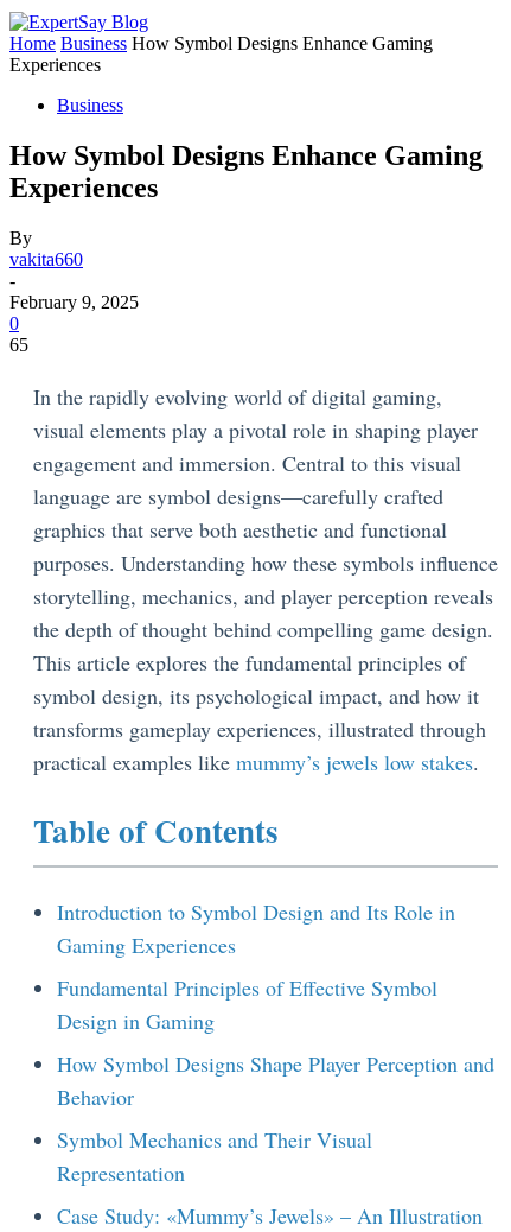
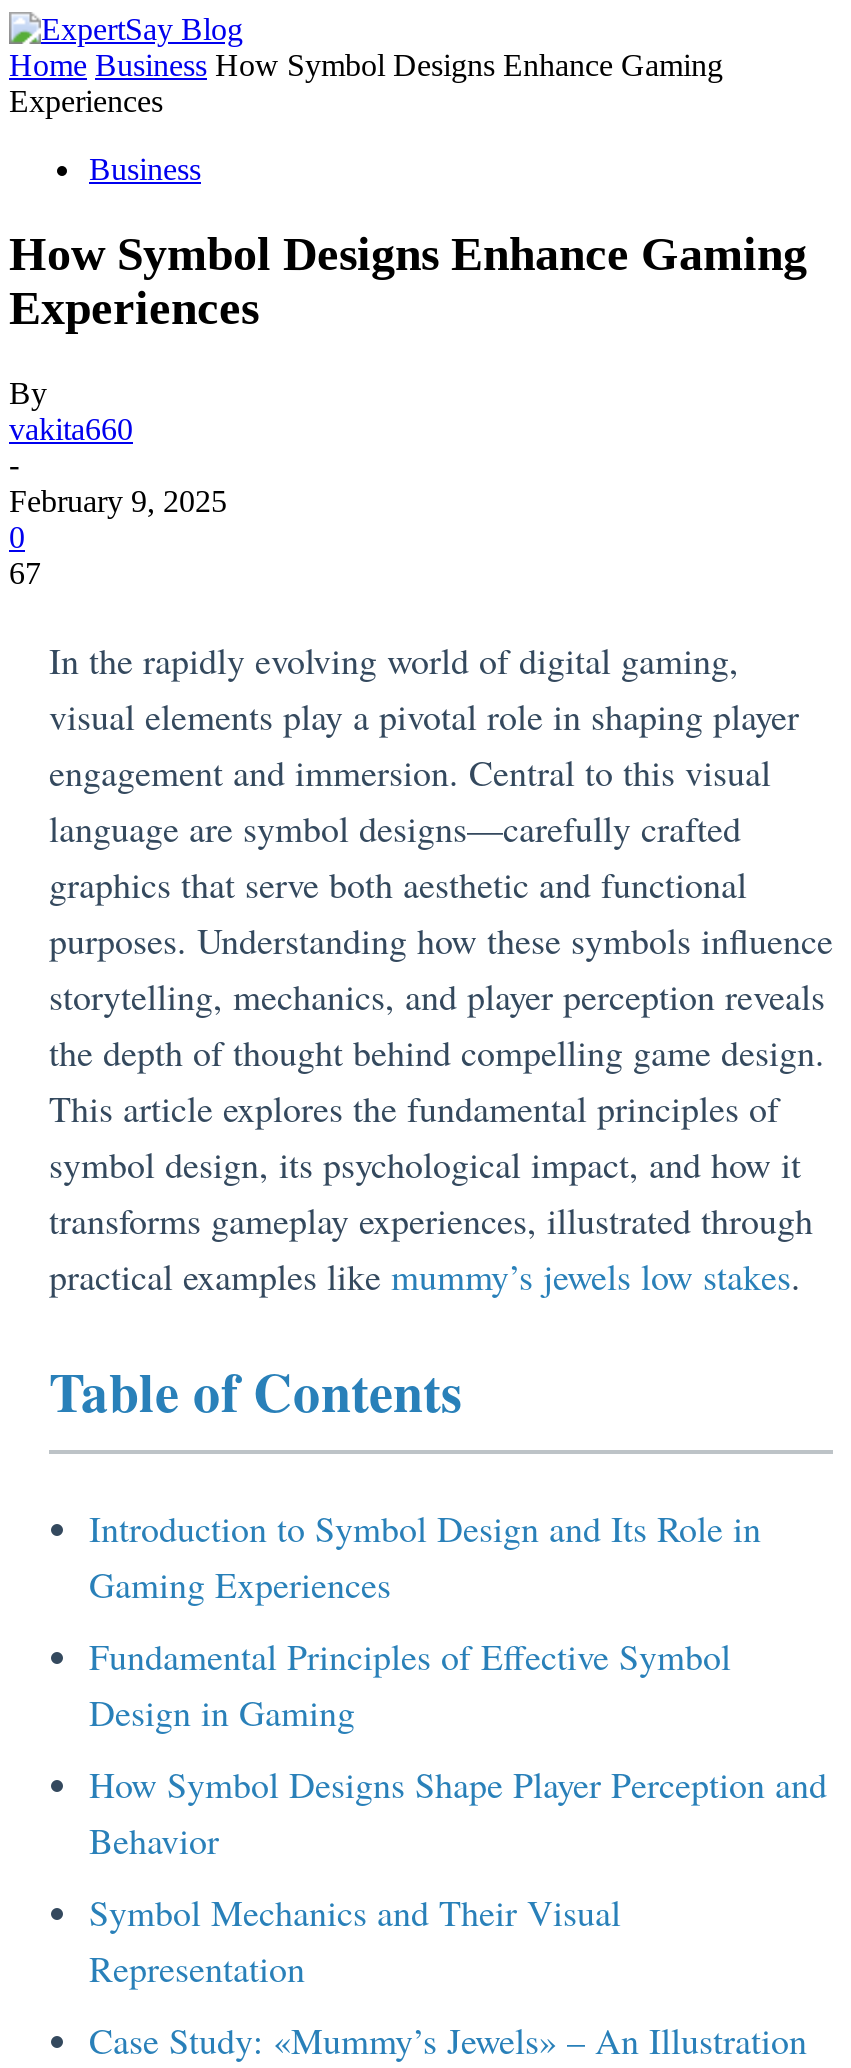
- 65
+ 67
